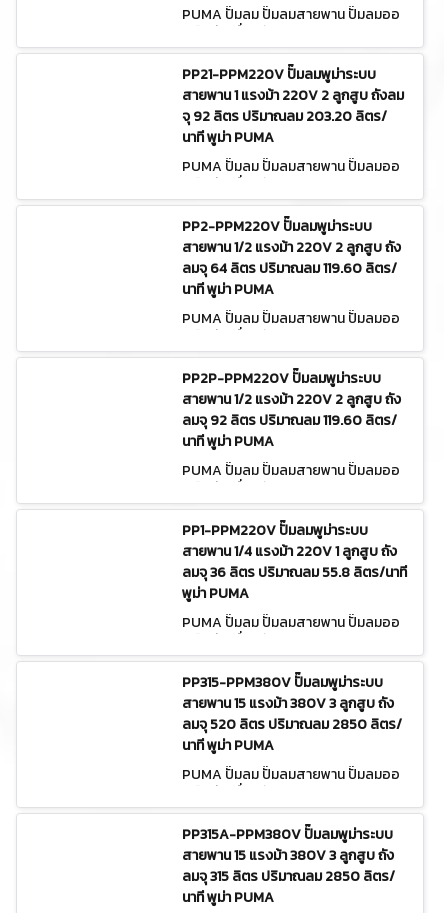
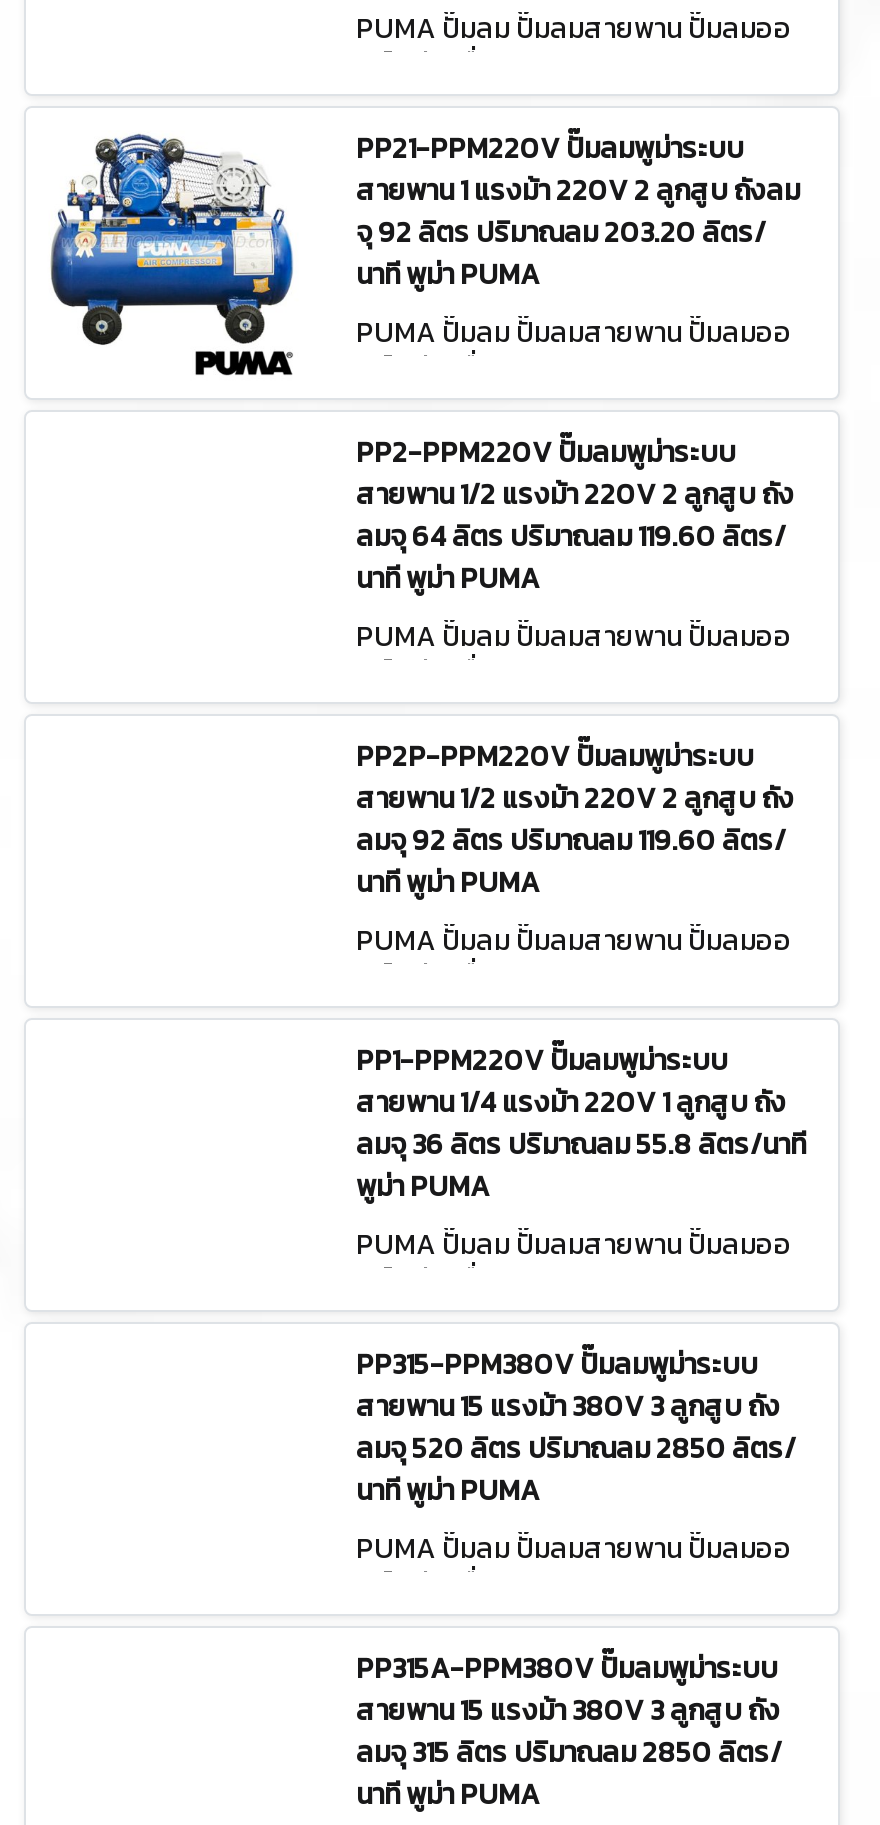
+ [image]
